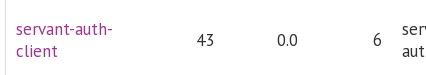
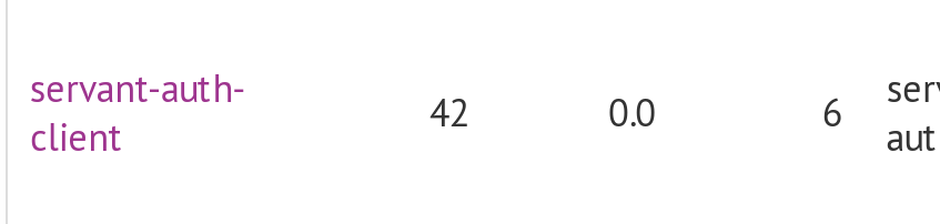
- 43
+ 42
